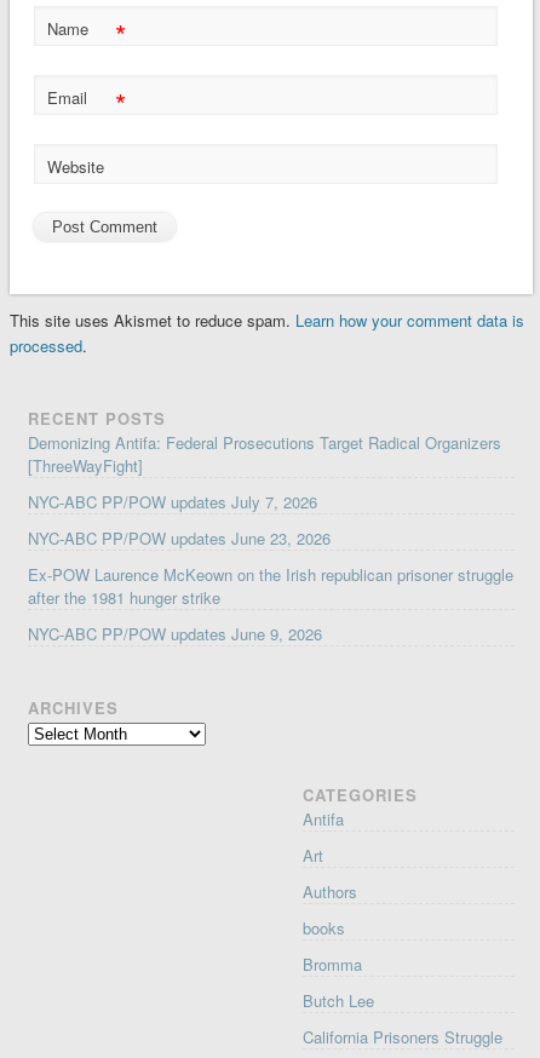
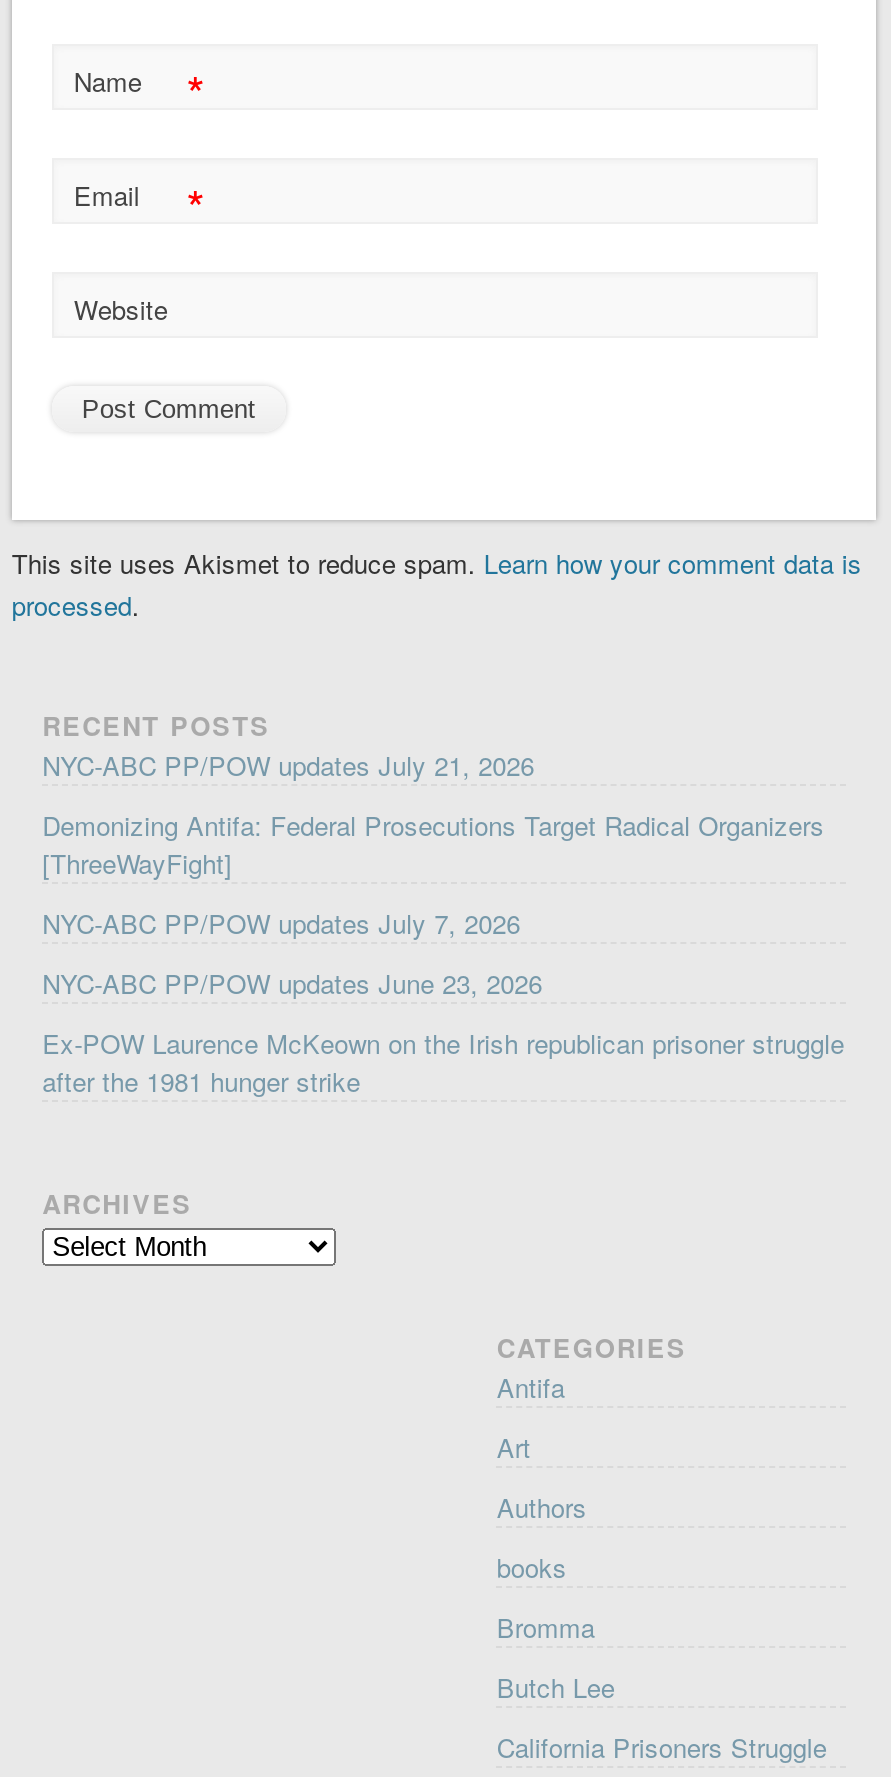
+ NYC-ABC PP/POW updates July 21, 2026

moved down: Demonizing Antifa: Federal Prosecutions Target Radical Organizers | [ThreeWayFight] | NYC-ABC PP/POW updates July 7, 2026 | NYC-ABC PP/POW updates June 23, 2026 | Ex-POW Laurence McKeown on the Irish republican prisoner struggle | after the 1981 hunger strike

- NYC-ABC PP/POW updates June 9, 2026
